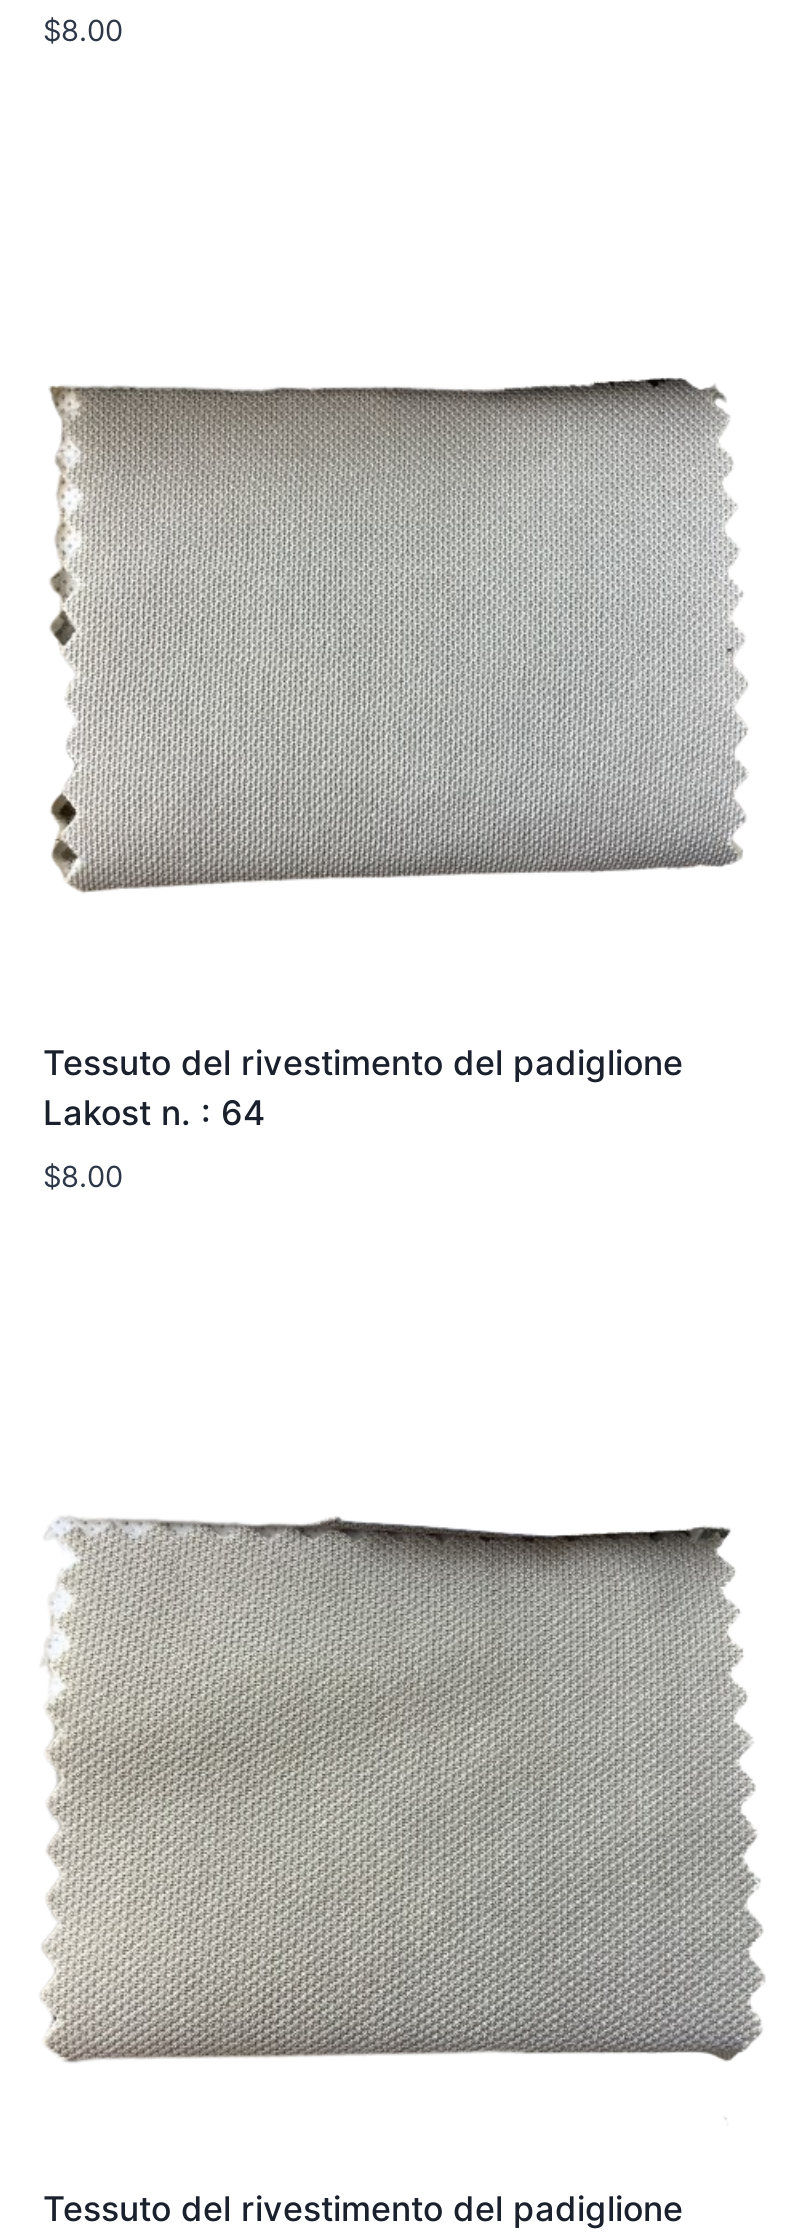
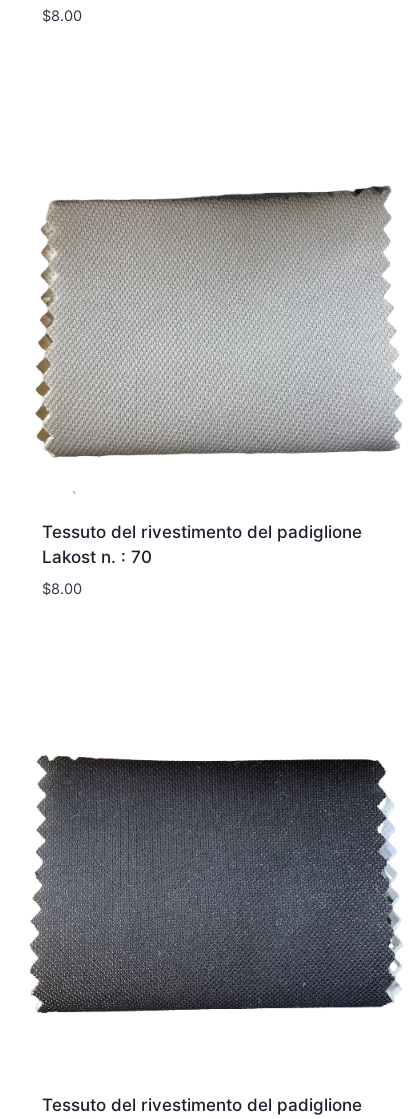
- [image]
+ [image]

- Lakost n. : 64
+ Lakost n. : 70

- [image]
+ [image]
